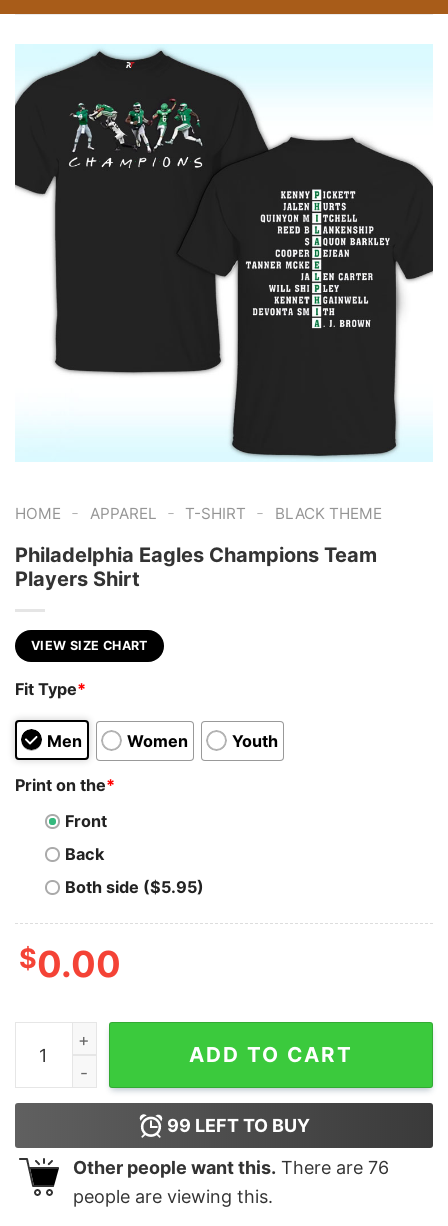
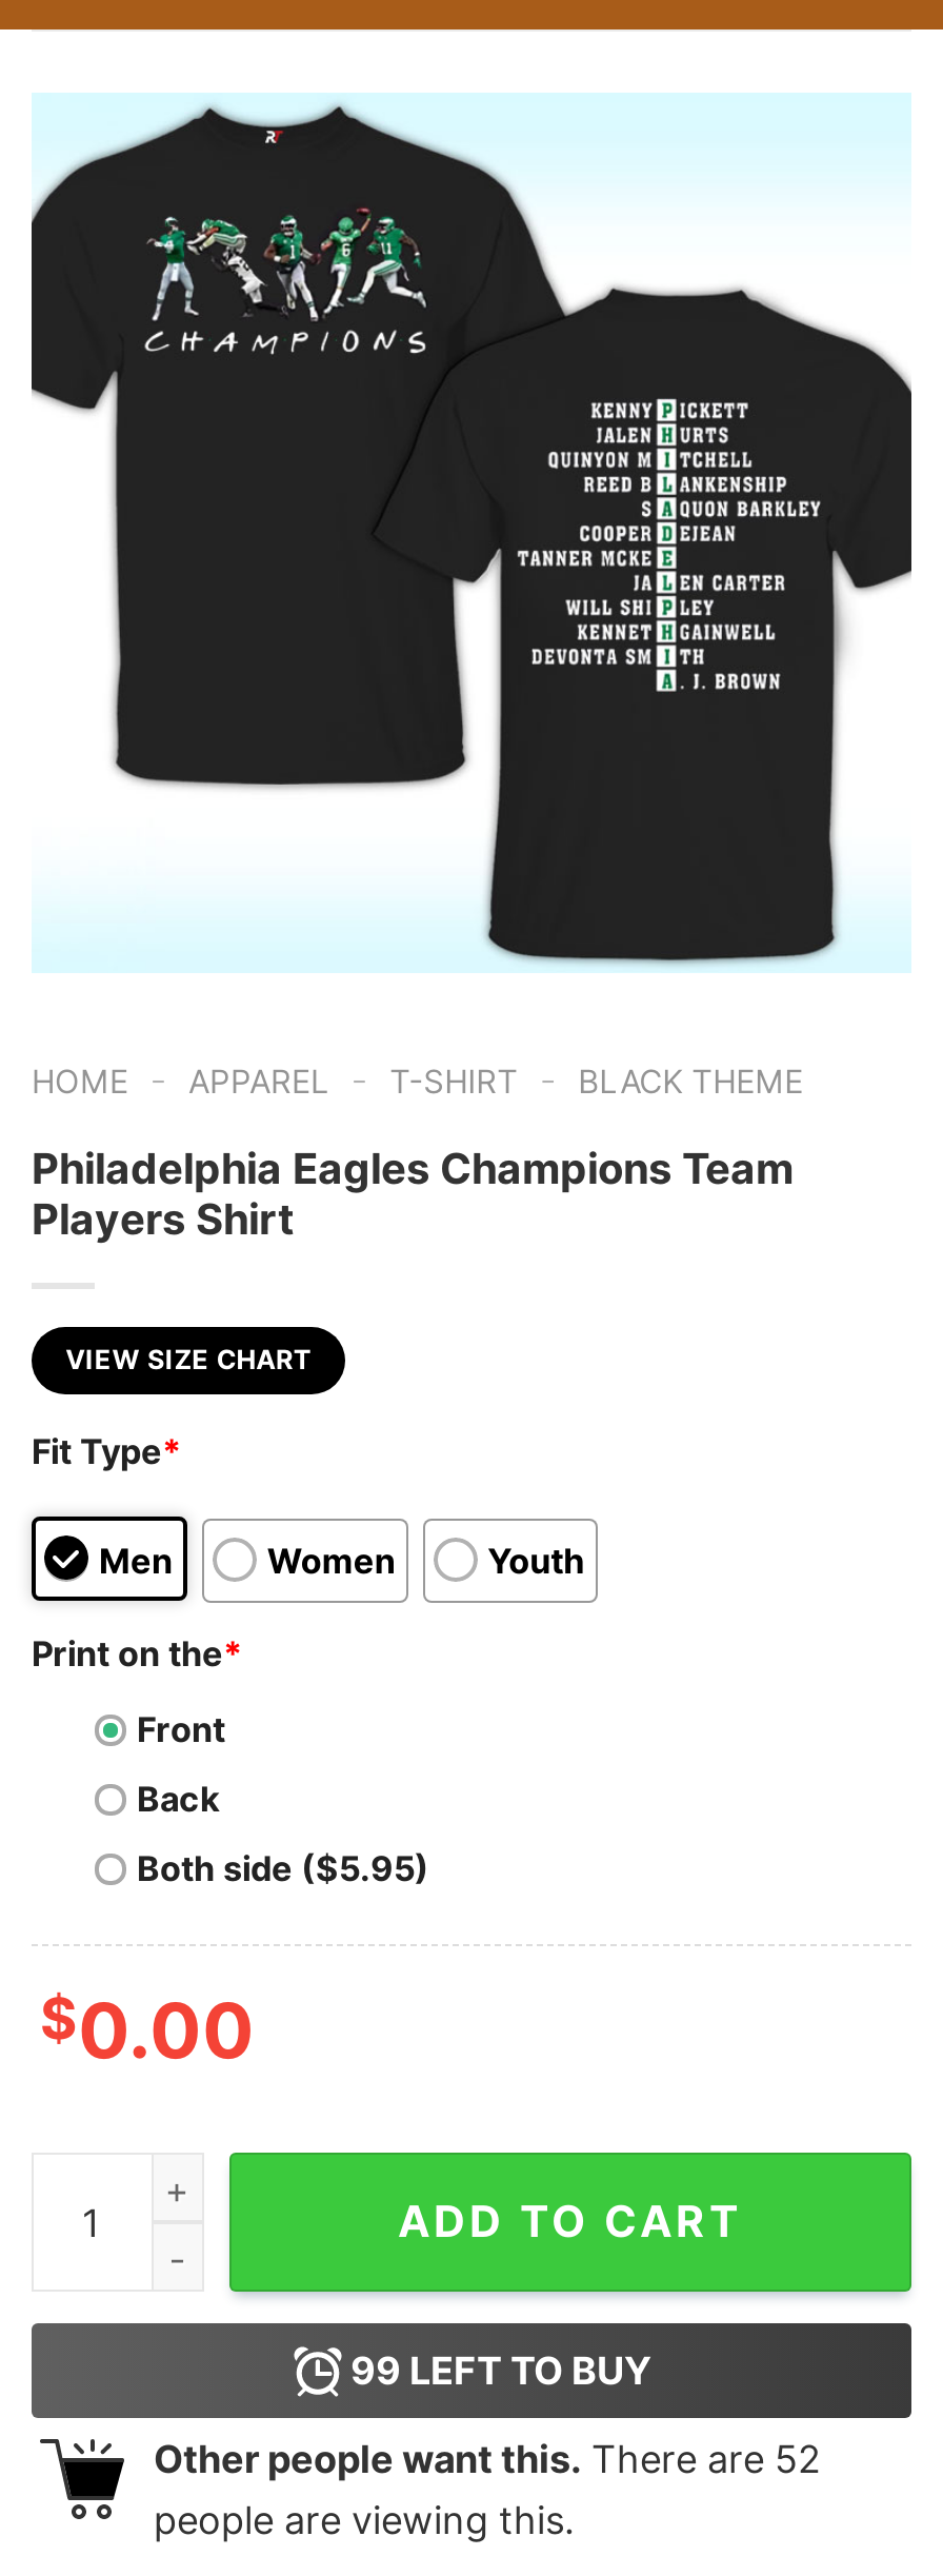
- Other people want this. There are 76
+ Other people want this. There are 52
